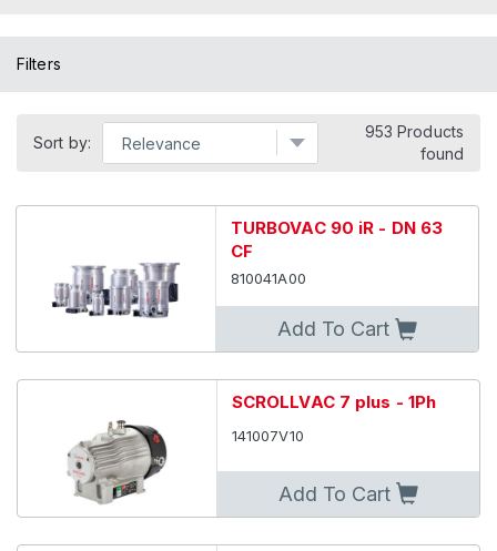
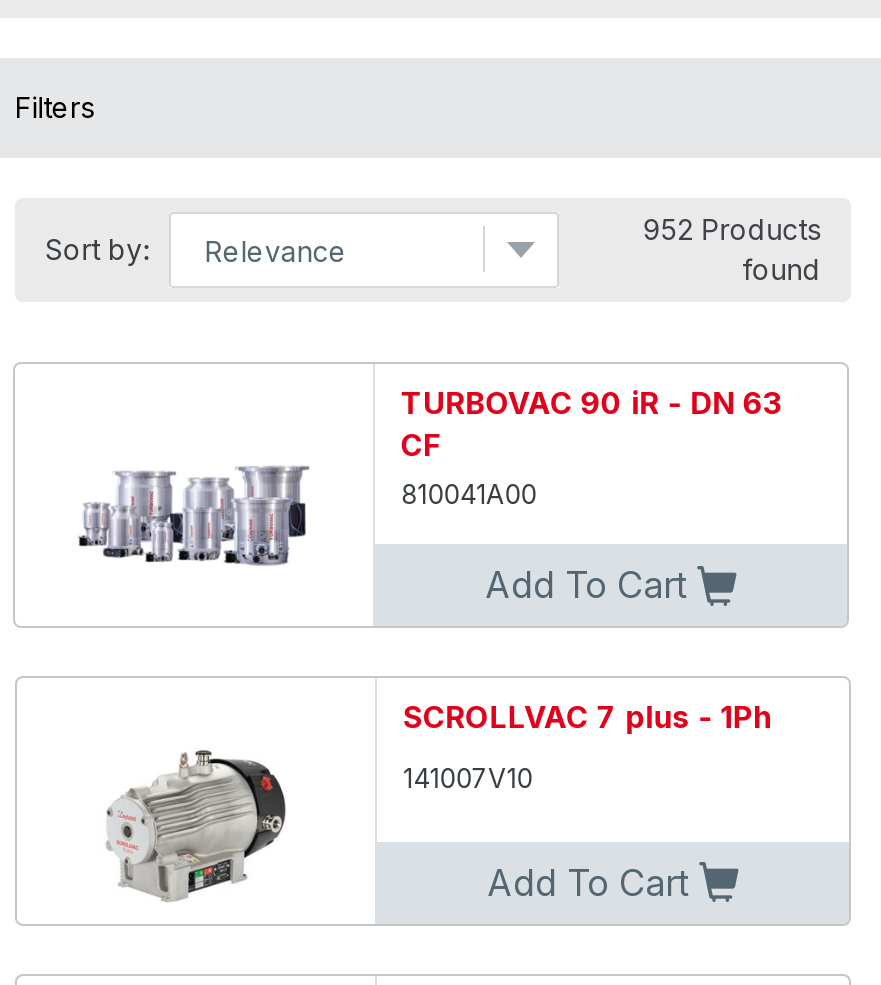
- 953 Products
+ 952 Products
